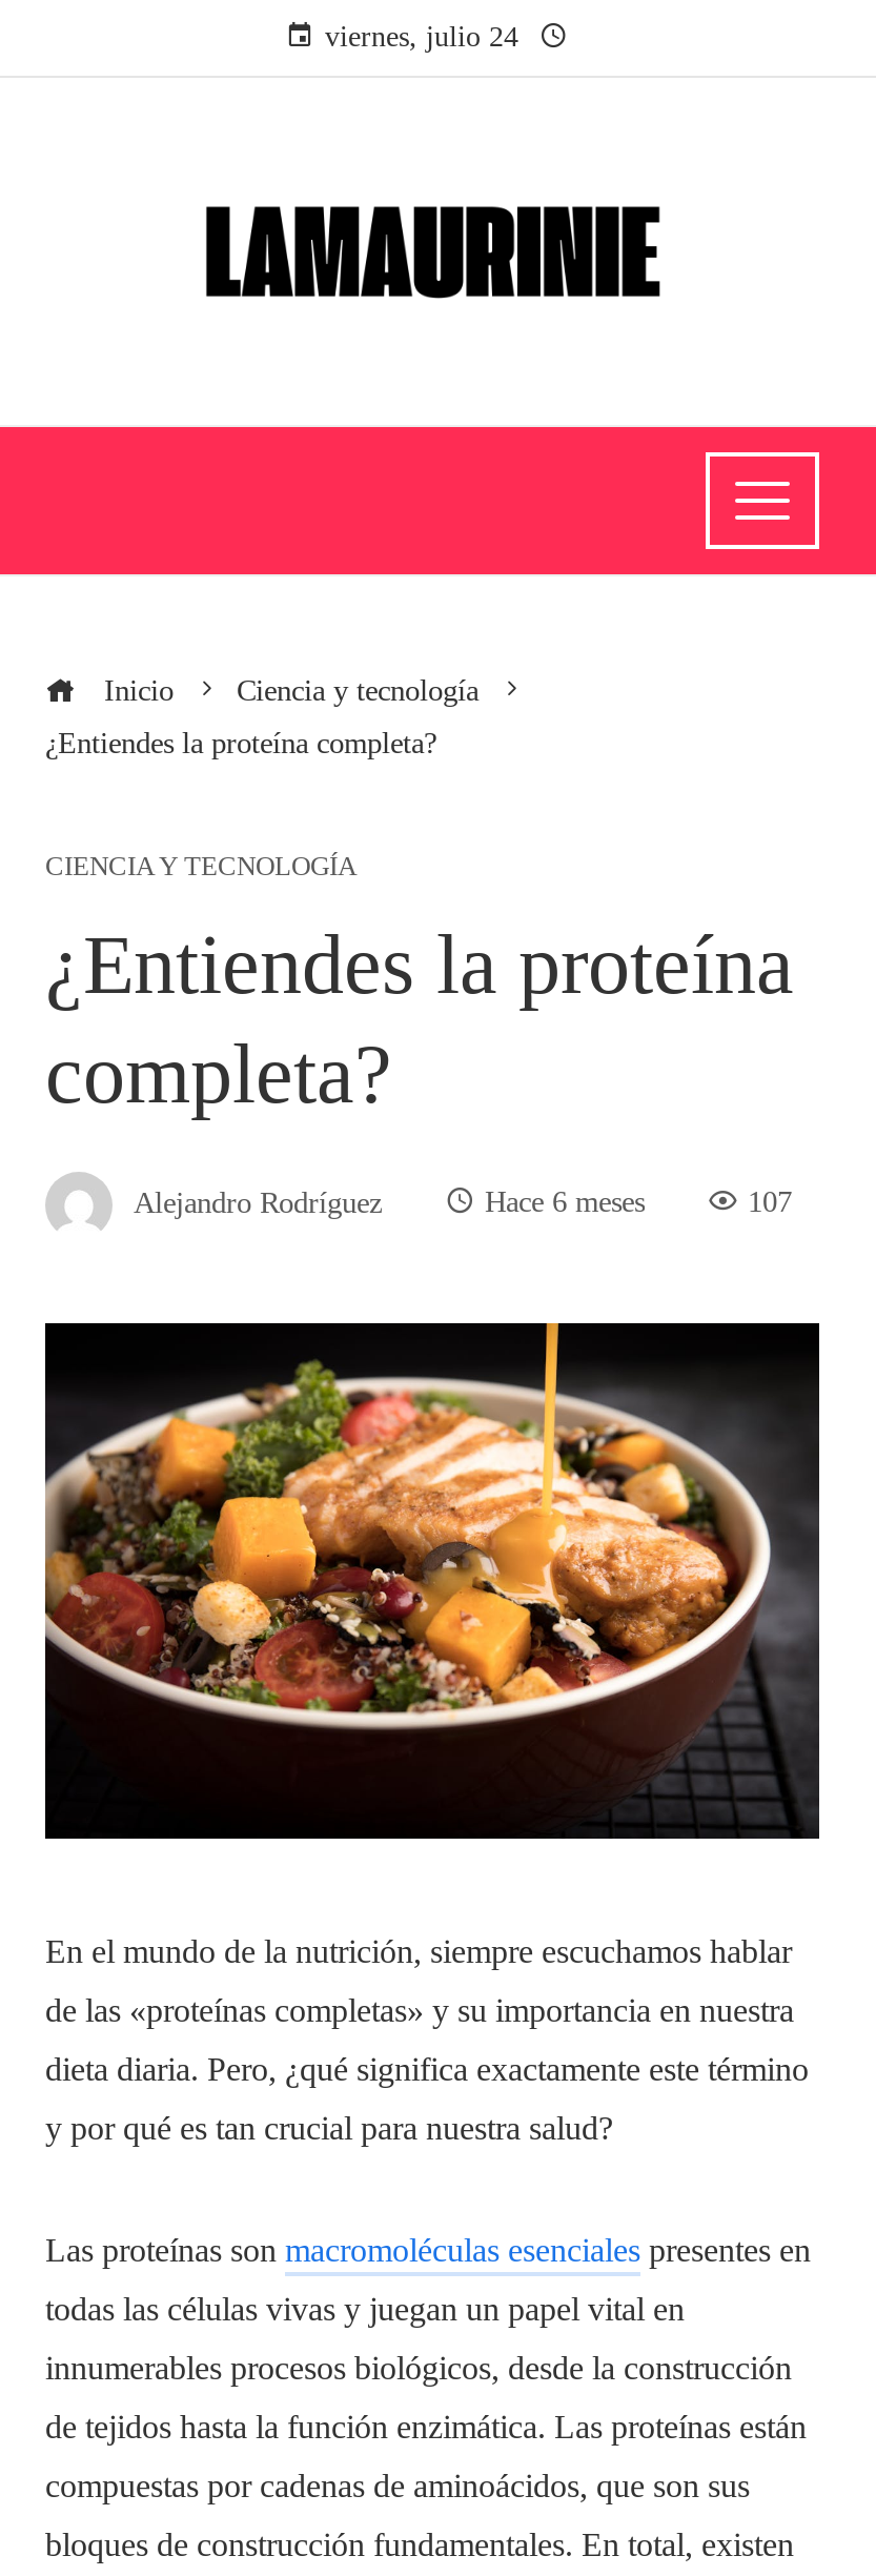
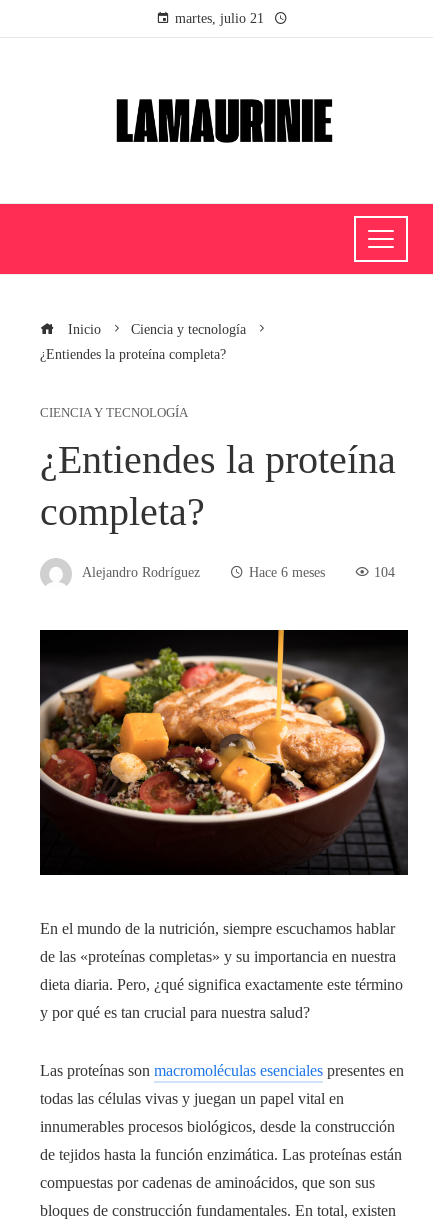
- viernes, julio 24
+ martes, julio 21

- 107
+ 104
